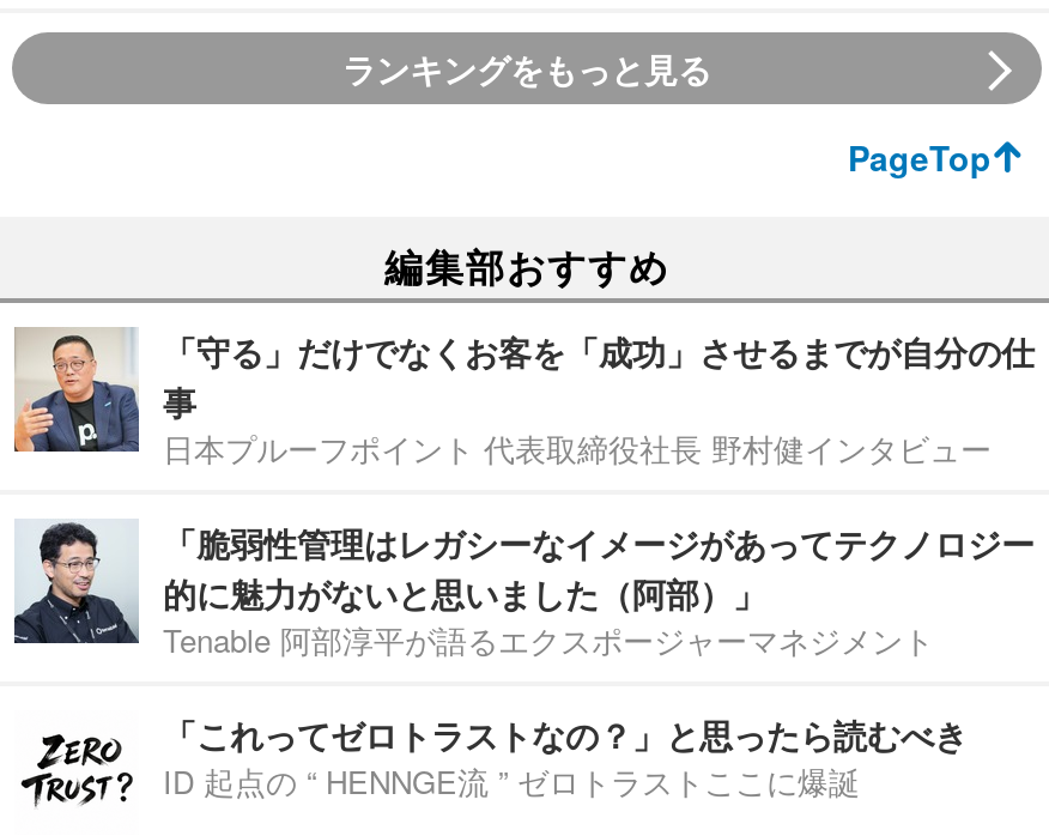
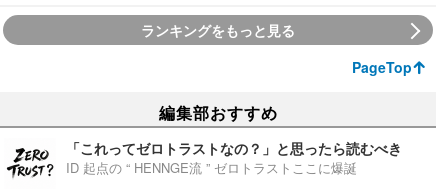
- [image]
- 「守る」だけでなくお客を「成功」させるまでが自分の仕
- 事
- 日本プルーフポイント 代表取締役社長 野村健インタビュー
- 「脆弱性管理はレガシーなイメージがあってテクノロジー
- 的に魅力がないと思いました（阿部）」
- Tenable 阿部淳平が語るエクスポージャーマネジメント

- [image]
